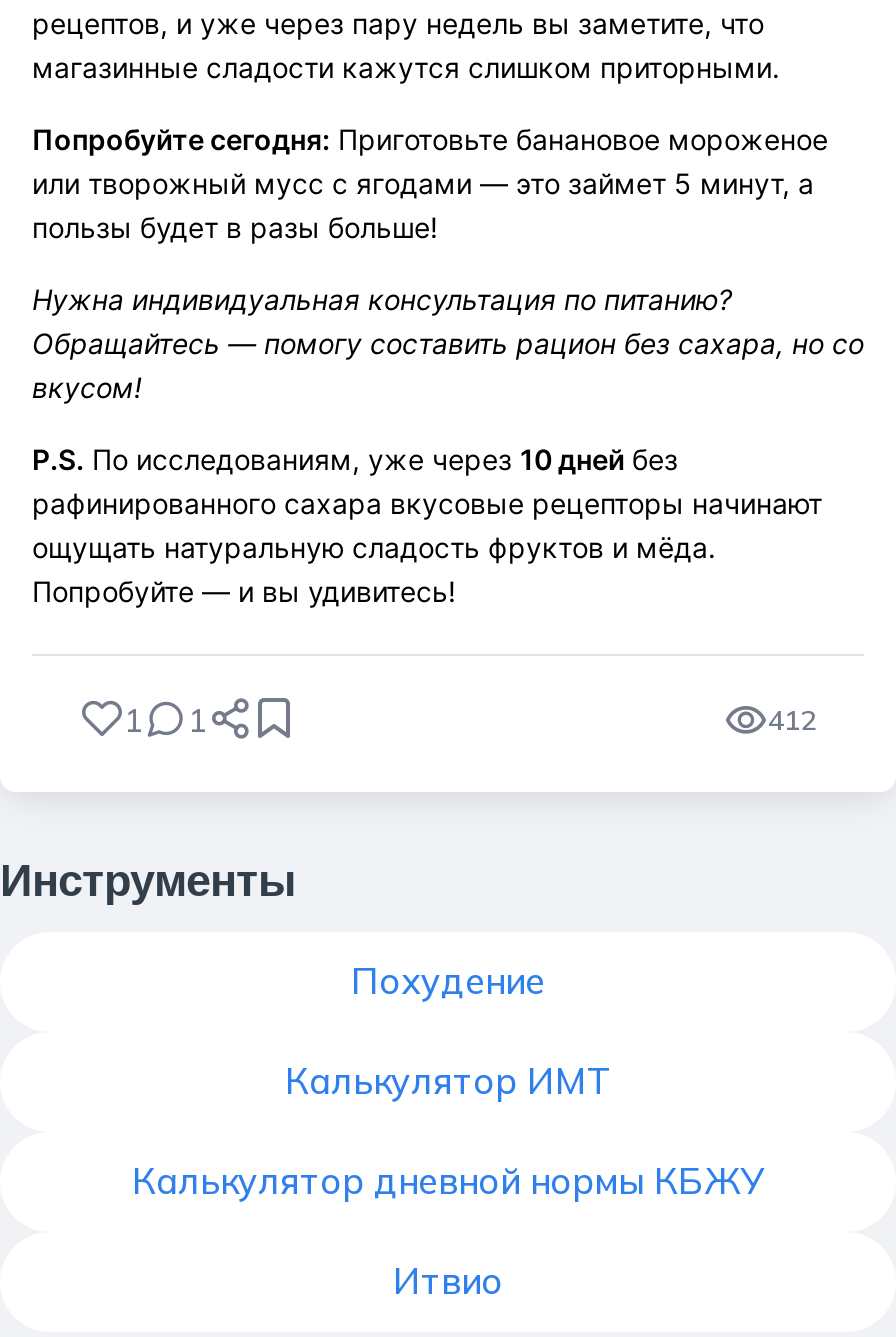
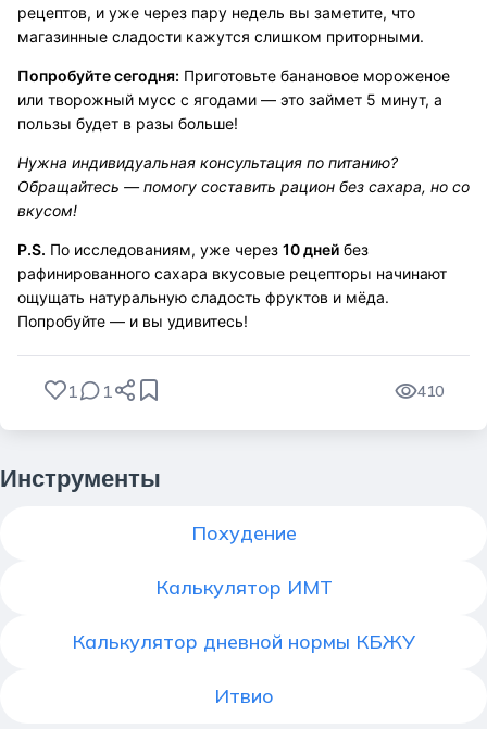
- 412
+ 410
